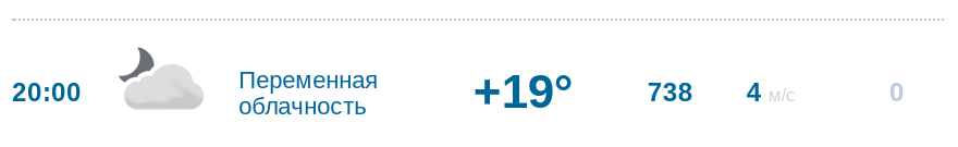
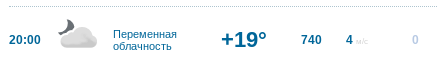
- 738
+ 740
